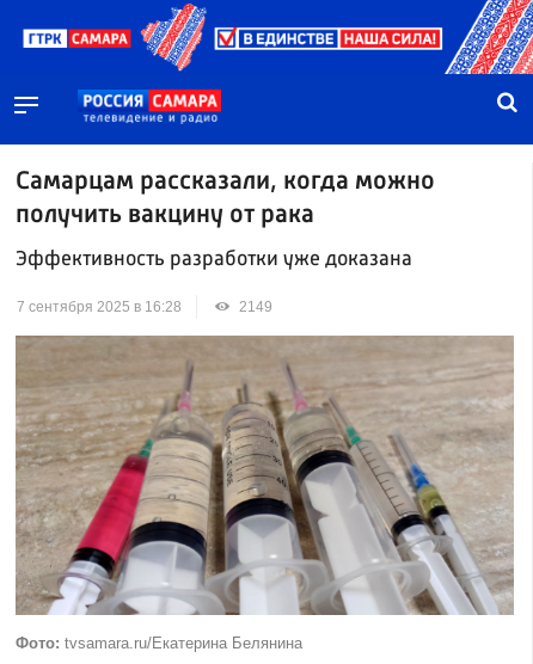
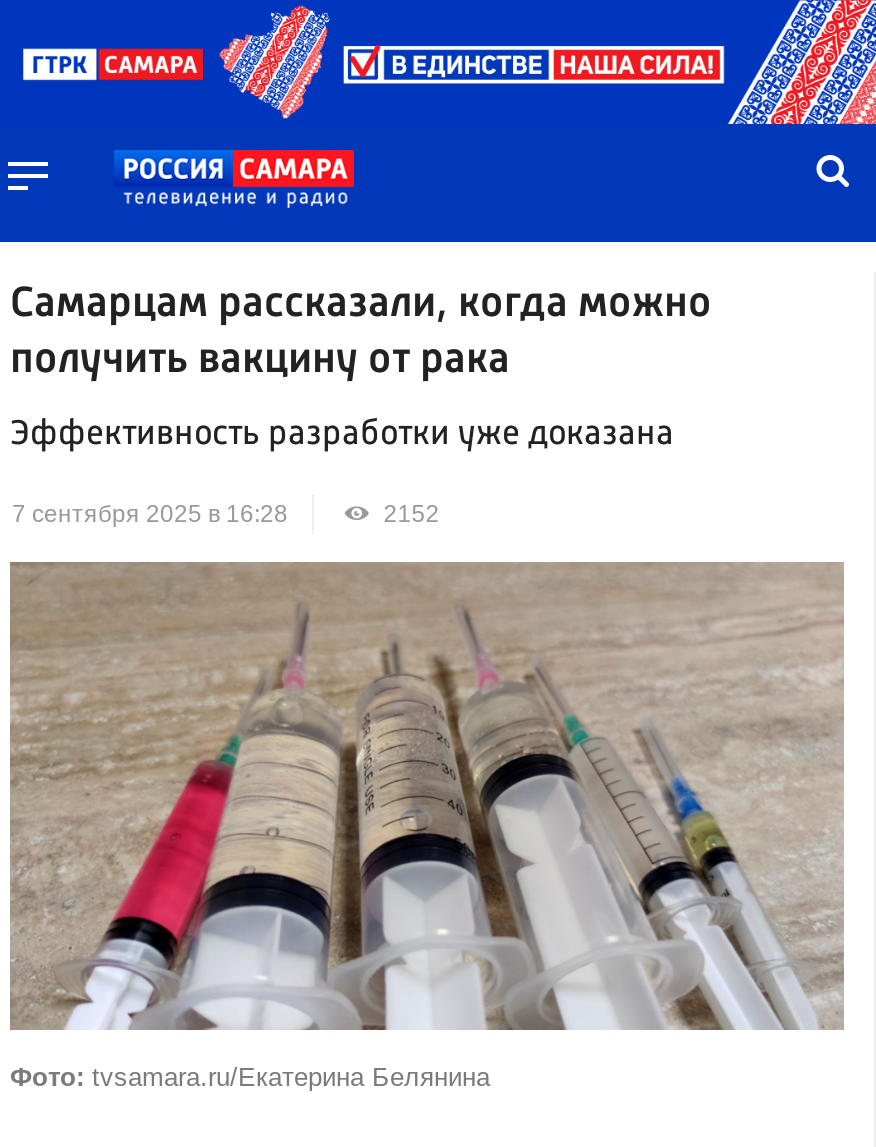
- 2149
+ 2152
